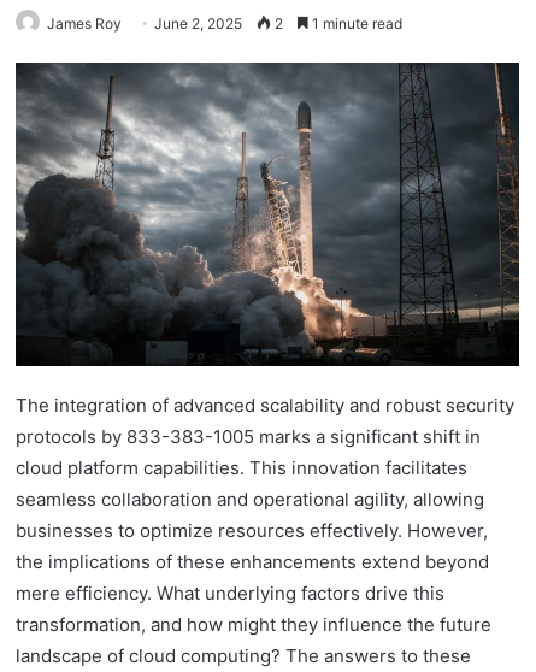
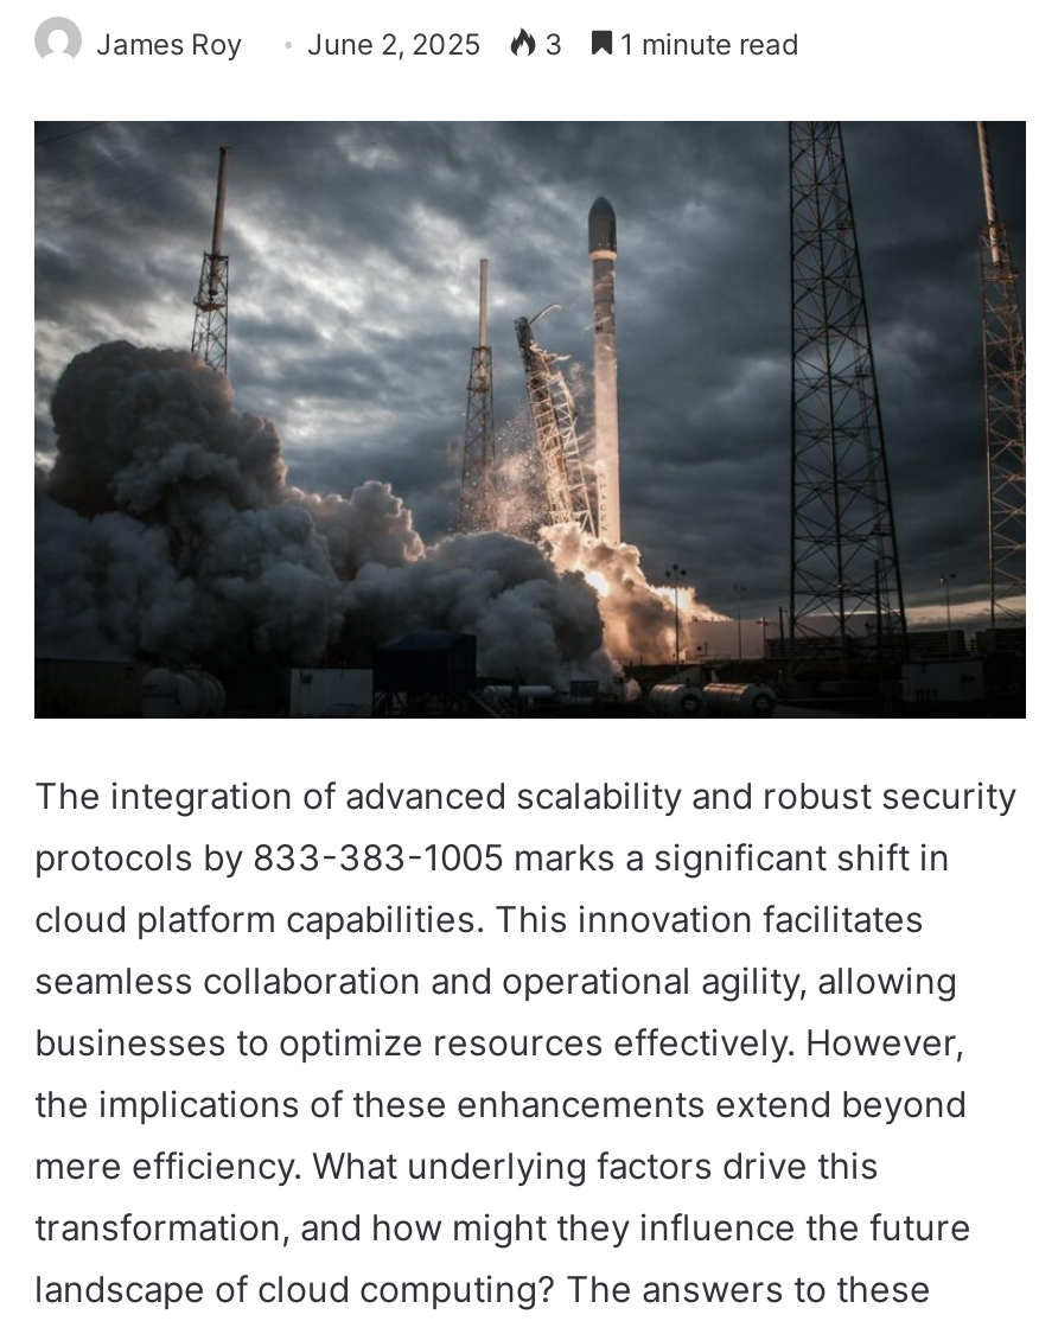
- James Roy June 2, 2025 2 1 minute read
+ James Roy June 2, 2025 3 1 minute read
